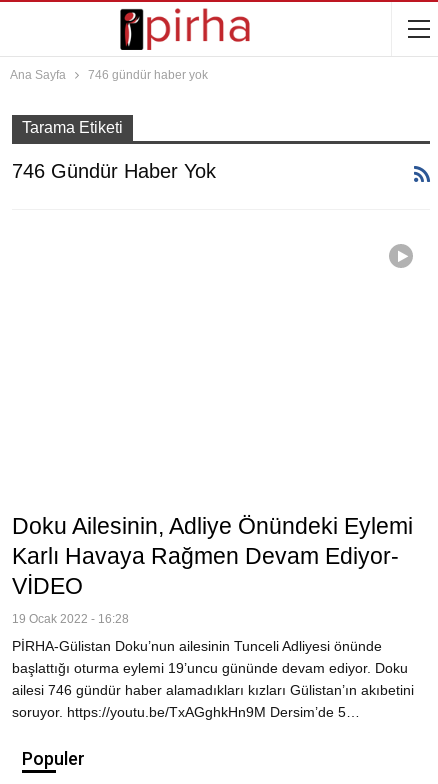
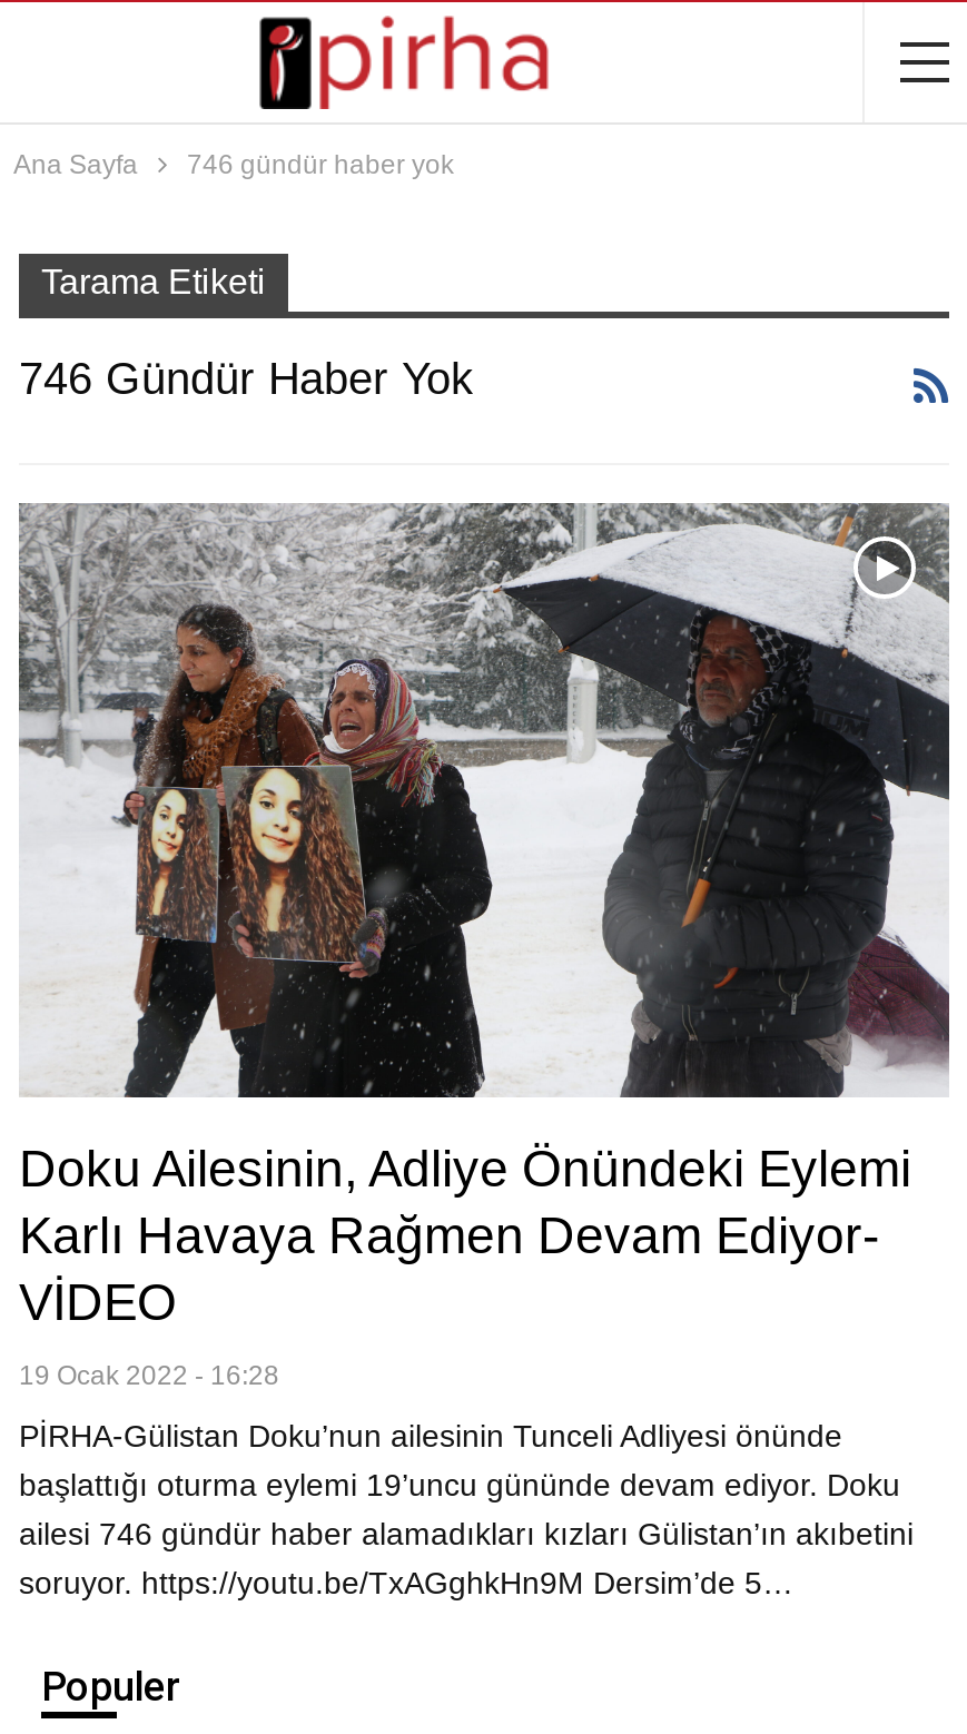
+ [image]
